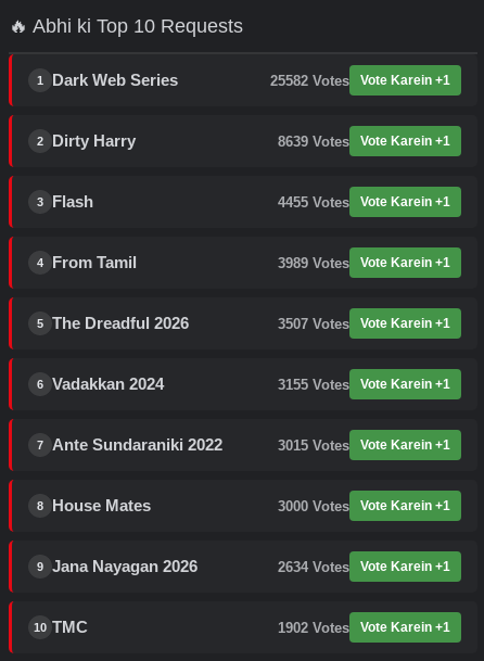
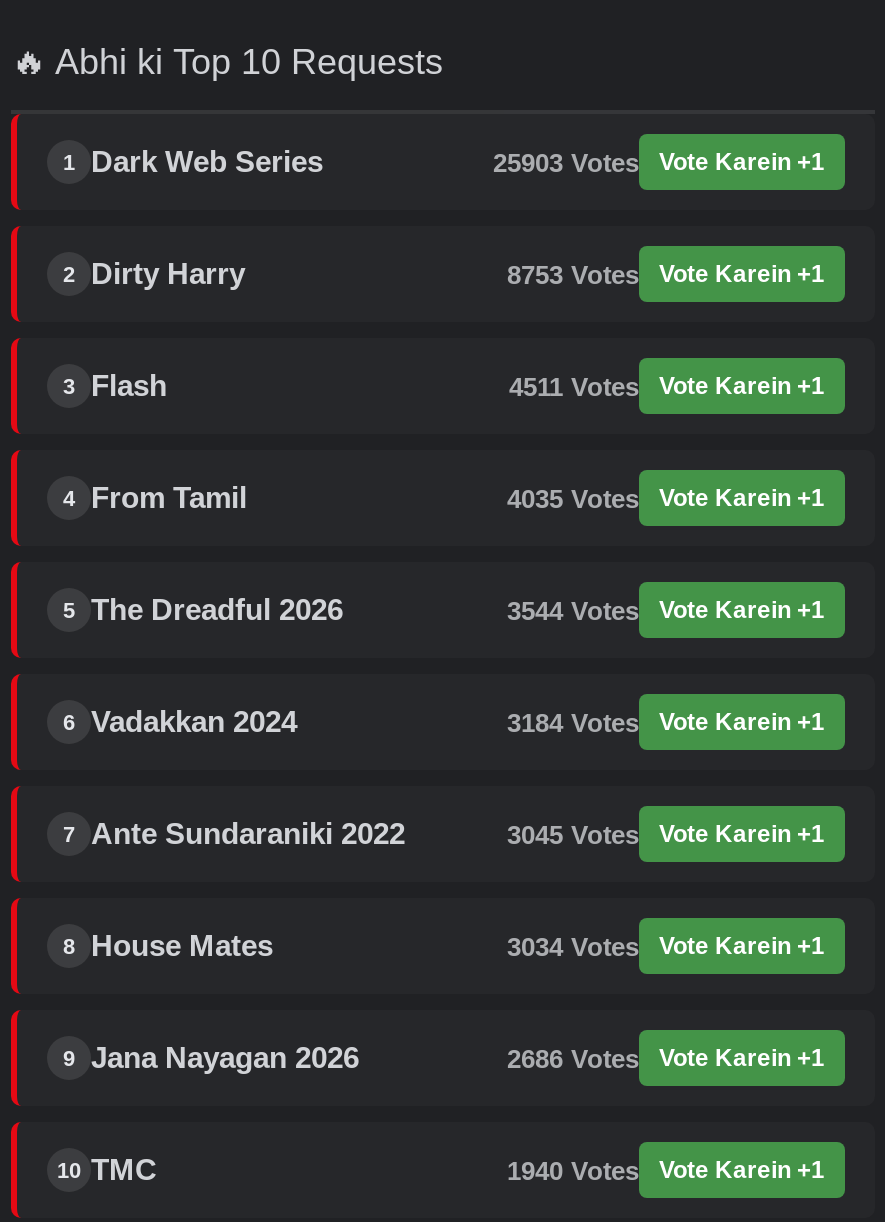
- 25582 Votes Vote Karein +1
+ 25903 Votes Vote Karein +1

- 8639 Votes Vote Karein +1
+ 8753 Votes Vote Karein +1

- 4455 Votes Vote Karein +1
+ 4511 Votes Vote Karein +1

- 3989 Votes Vote Karein +1
+ 4035 Votes Vote Karein +1

- 3507 Votes Vote Karein +1
+ 3544 Votes Vote Karein +1

- 3155 Votes Vote Karein +1
+ 3184 Votes Vote Karein +1

- 3015 Votes Vote Karein +1
+ 3045 Votes Vote Karein +1

- 3000 Votes Vote Karein +1
+ 3034 Votes Vote Karein +1

- 2634 Votes Vote Karein +1
+ 2686 Votes Vote Karein +1

- 1902 Votes Vote Karein +1
+ 1940 Votes Vote Karein +1
